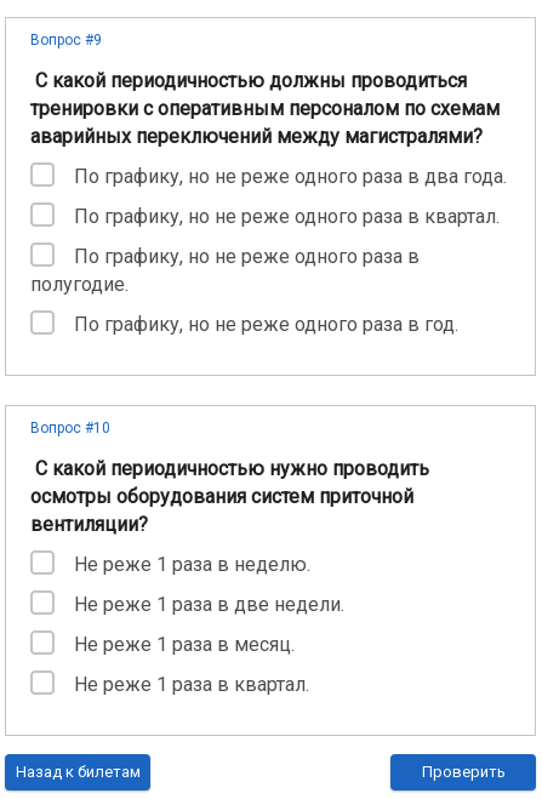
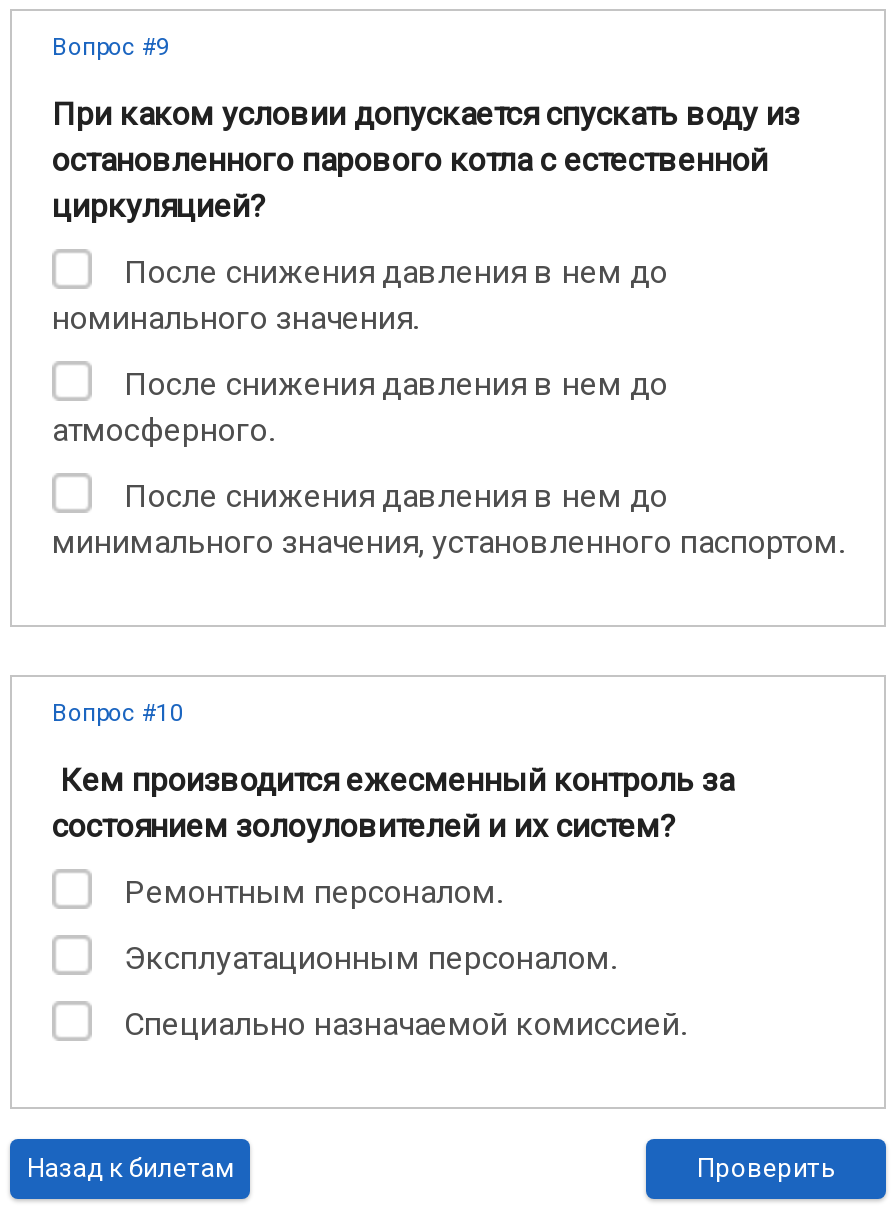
- С какой периодичностью должны проводиться
- тренировки с оперативным персоналом по схемам
- аварийных переключений между магистралями?
- По графику, но не реже одного раза в два года.
- По графику, но не реже одного раза в квартал.
- По графику, но не реже одного раза в
- полугодие.
- По графику, но не реже одного раза в год.
+ При каком условии допускается спускать воду из
+ остановленного парового котла с естественной
+ циркуляцией?
+ После снижения давления в нем до
+ номинального значения.
+ После снижения давления в нем до
+ атмосферного.
+ После снижения давления в нем до
+ минимального значения, установленного паспортом.

- С какой периодичностью нужно проводить
- осмотры оборудования систем приточной
- вентиляции?
- Не реже 1 раза в неделю.
- Не реже 1 раза в две недели.
- Не реже 1 раза в месяц.
- Не реже 1 раза в квартал.
+ Кем производится ежесменный контроль за
+ состоянием золоуловителей и их систем?
+ Ремонтным персоналом.
+ Эксплуатационным персоналом.
+ Специально назначаемой комиссией.
